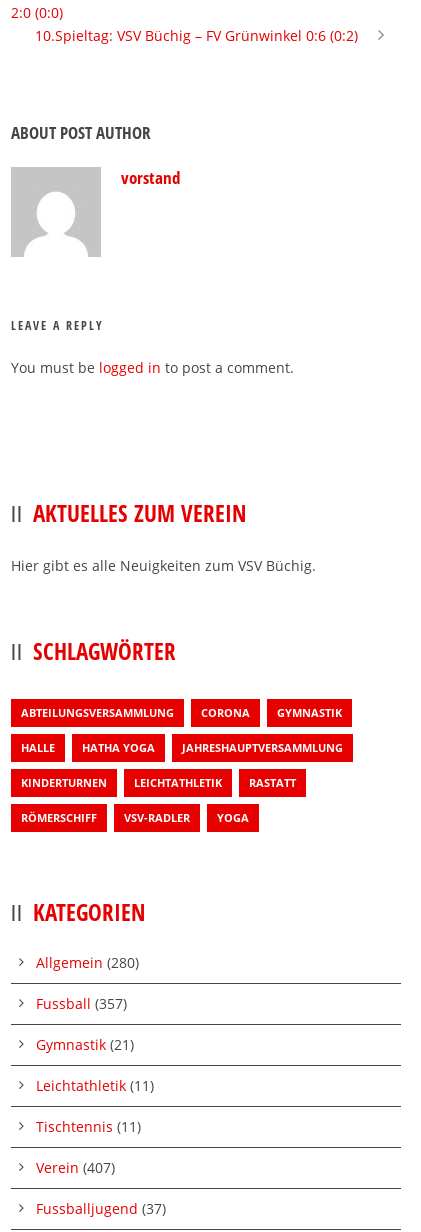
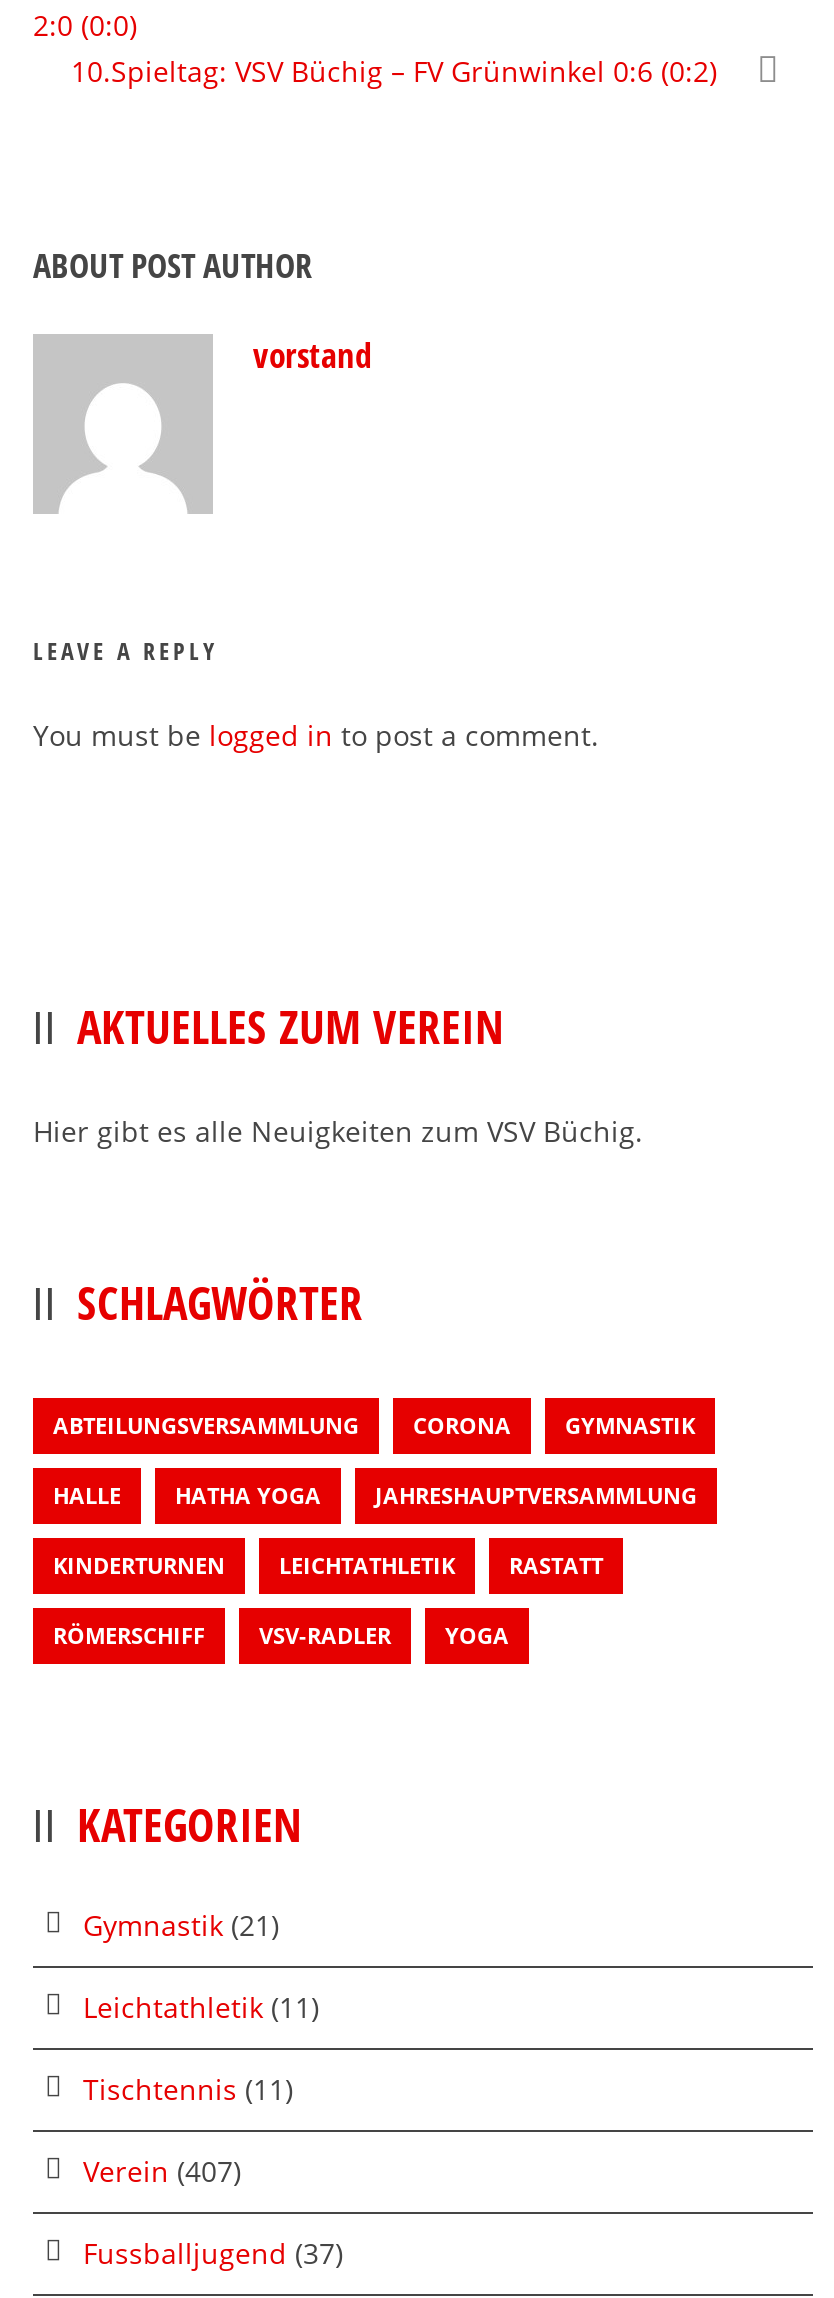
- Allgemein (280)
- Fussball (357)
